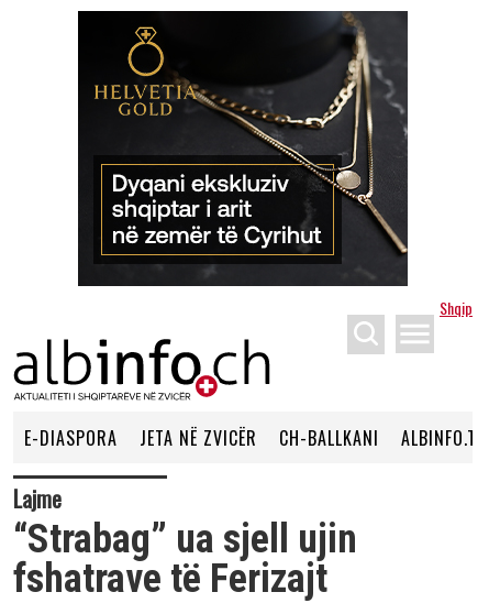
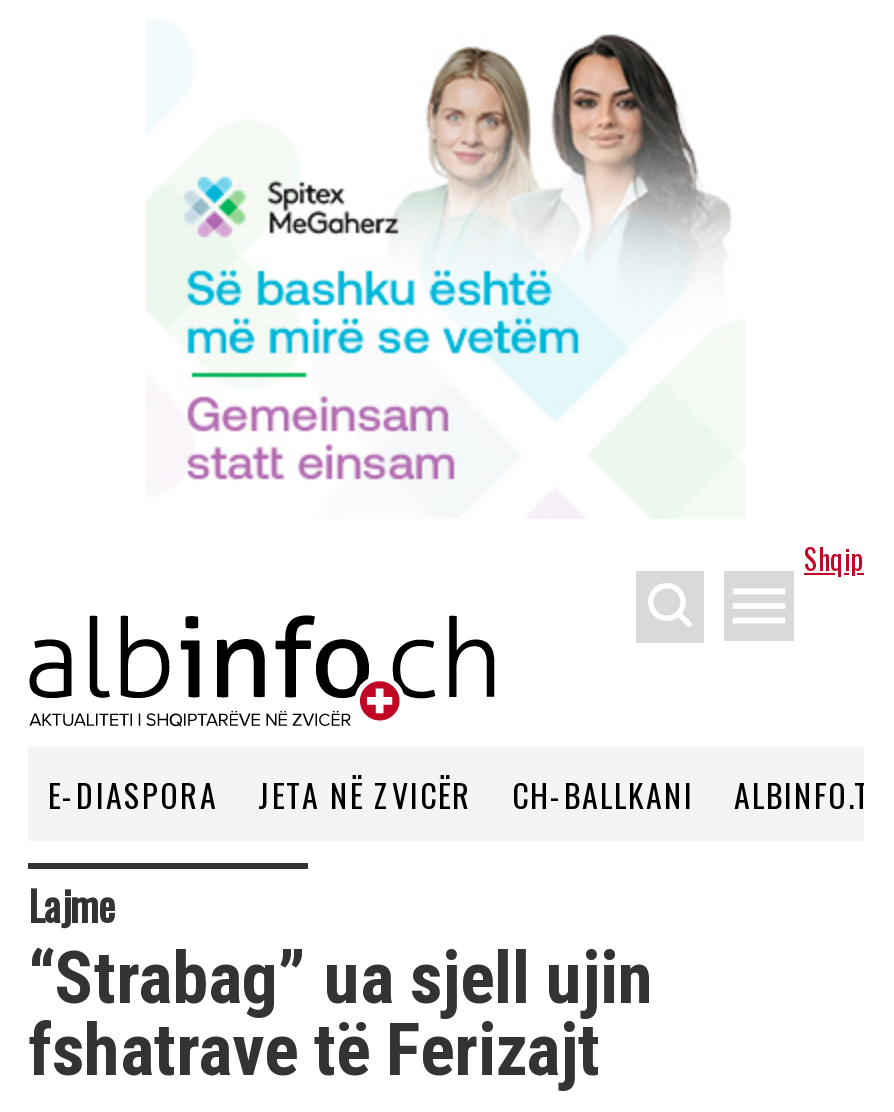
- [image]
+ [image]
